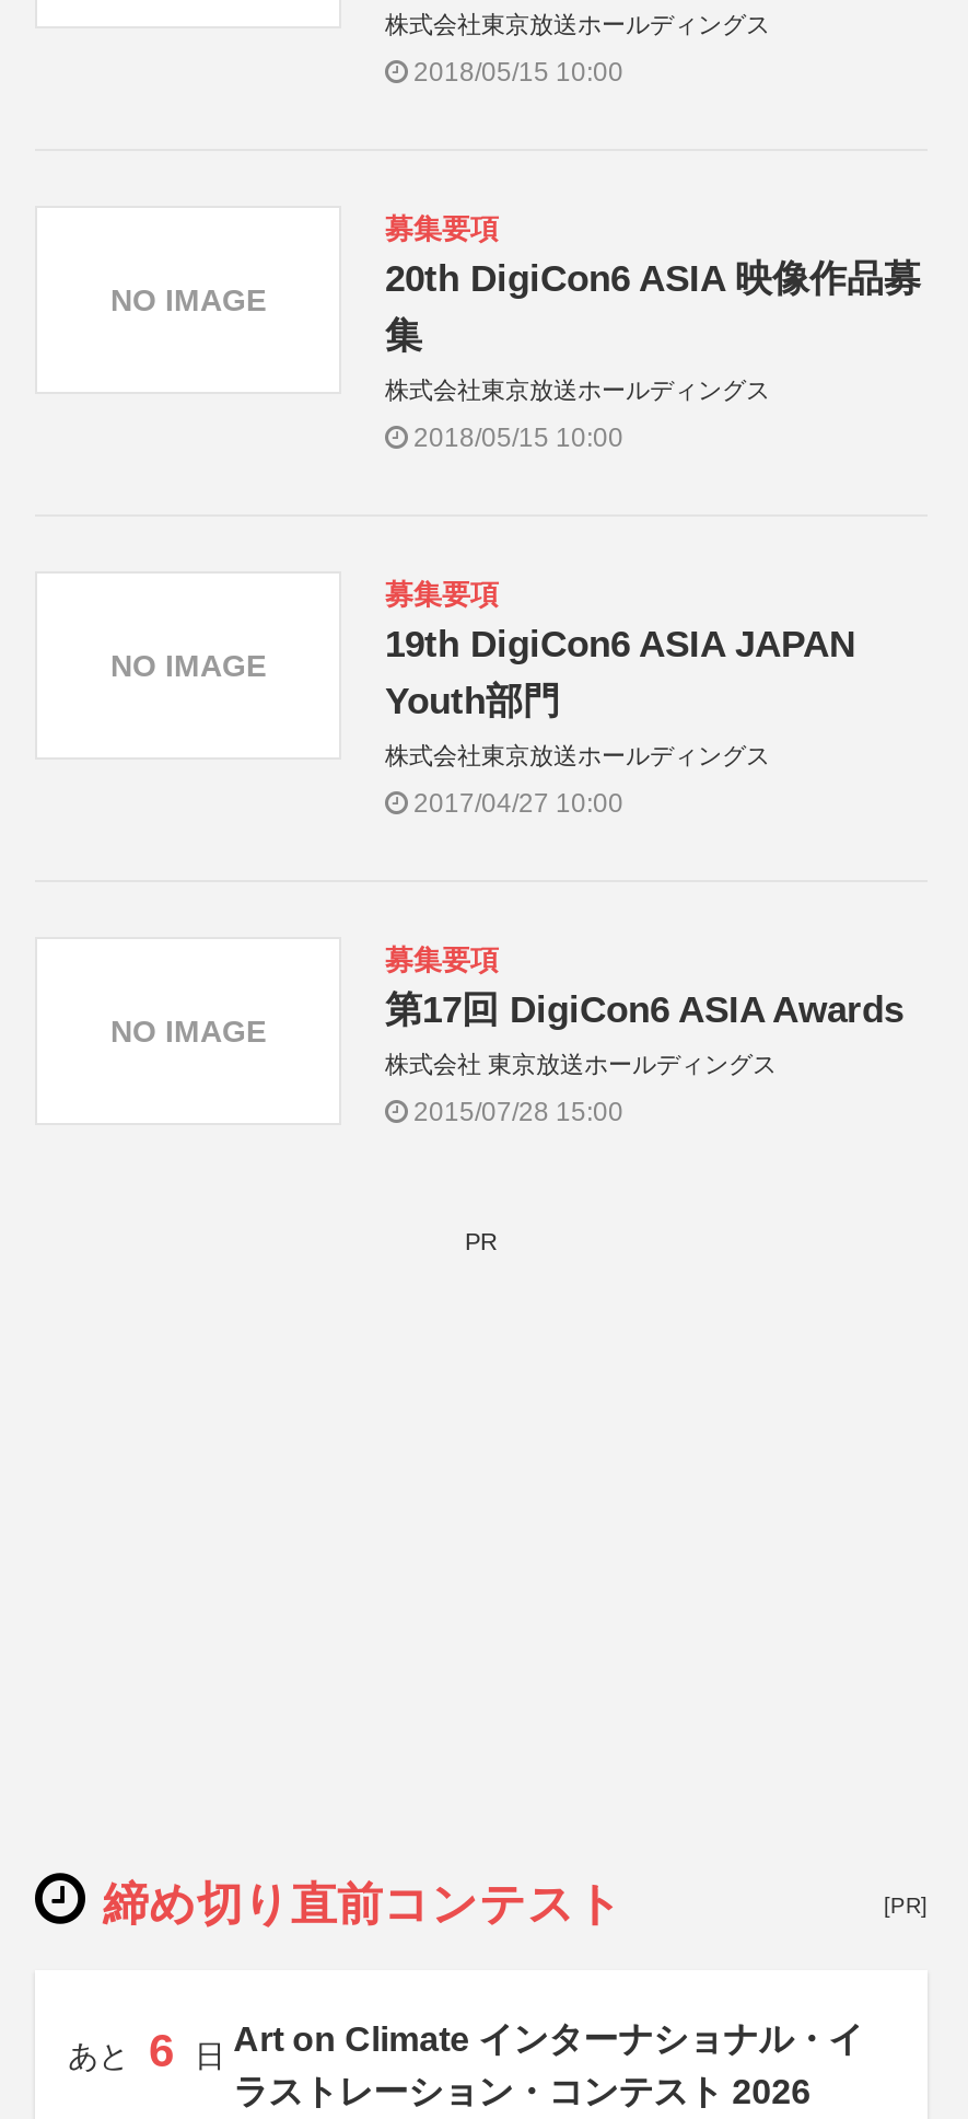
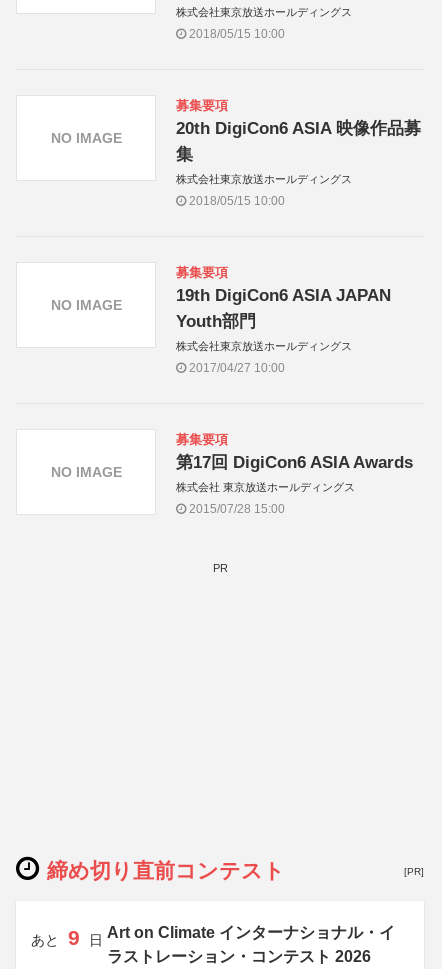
- あと 6 日 Art on Climate インターナショナル・イ
+ あと 9 日 Art on Climate インターナショナル・イ
